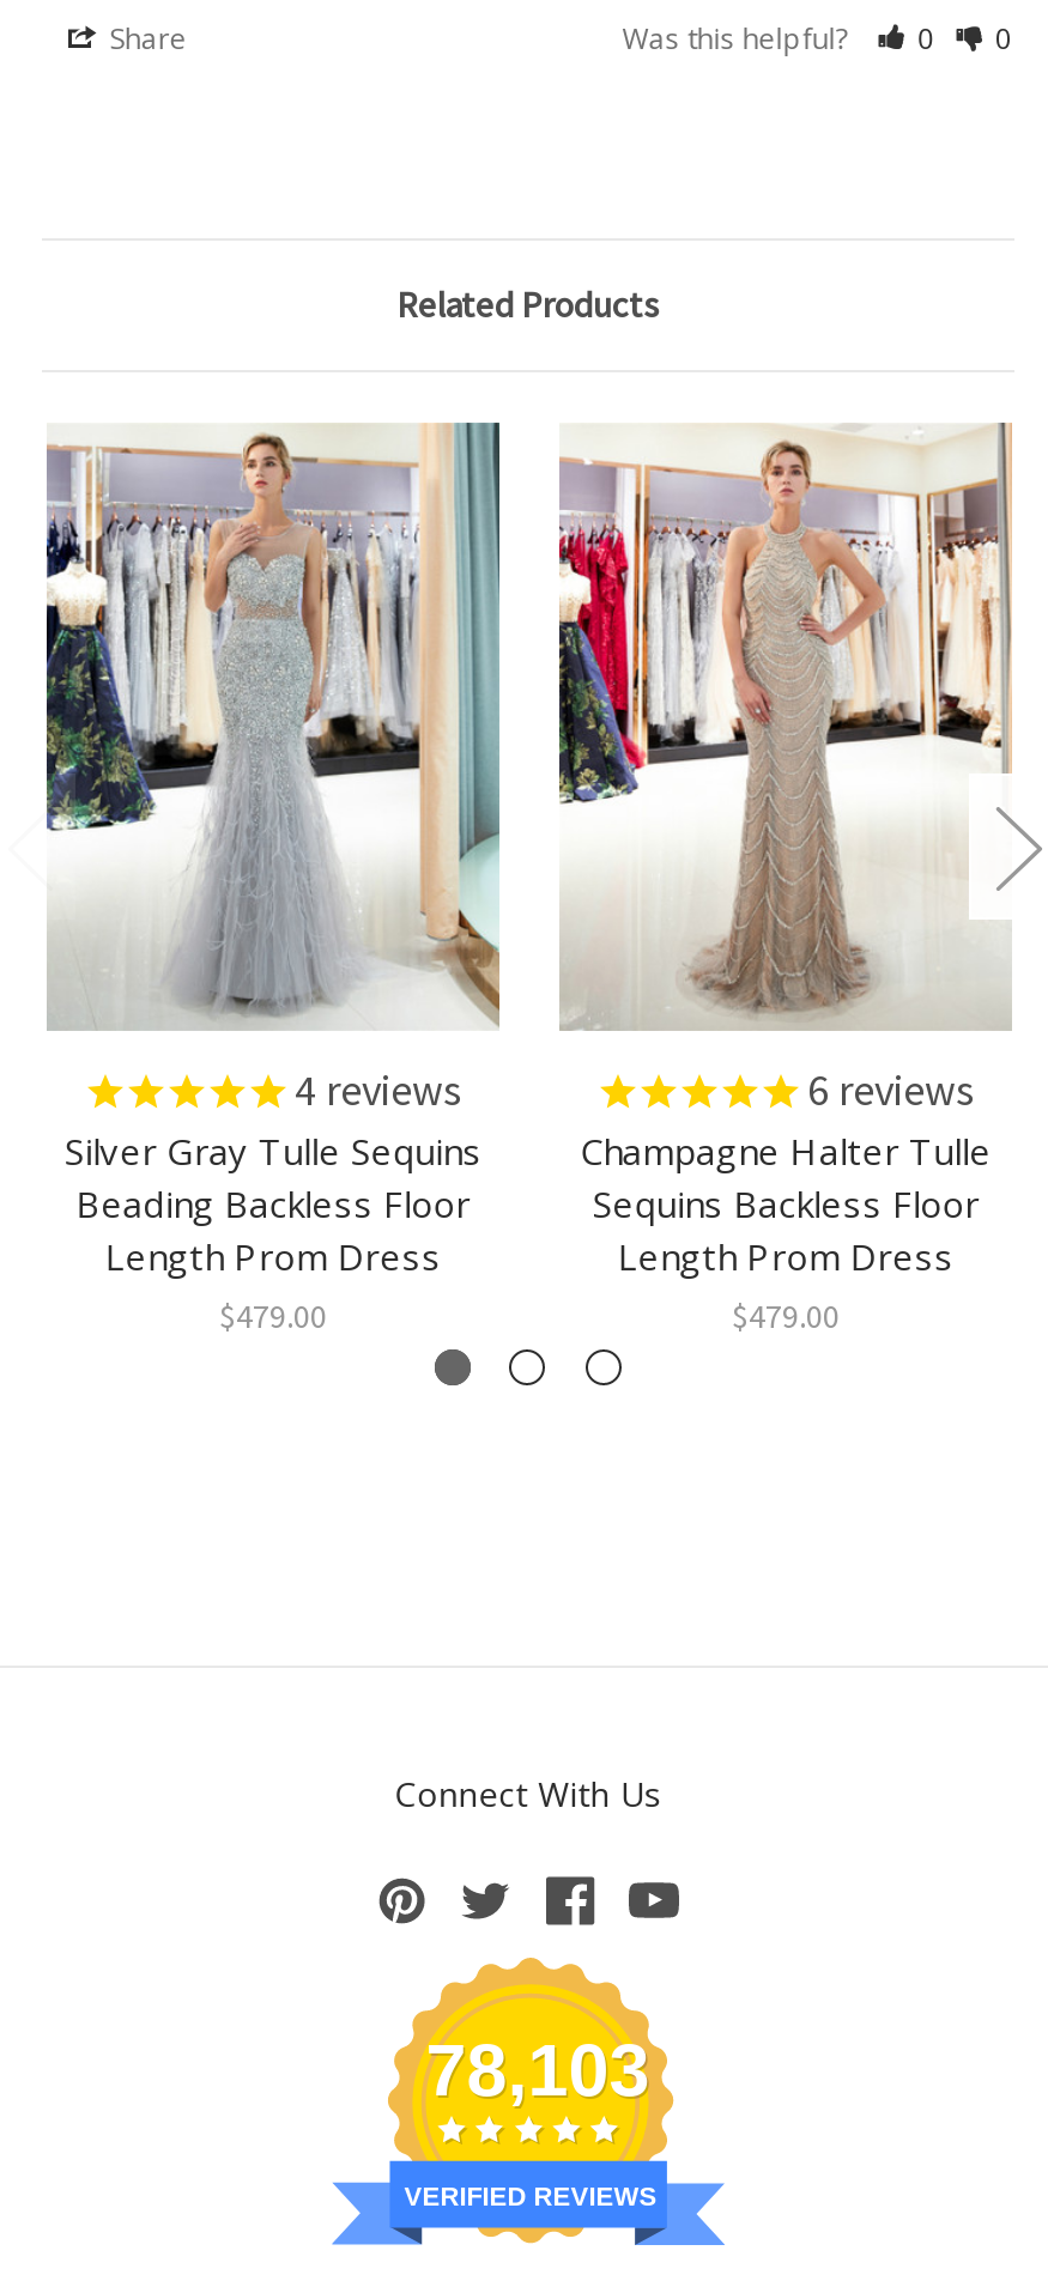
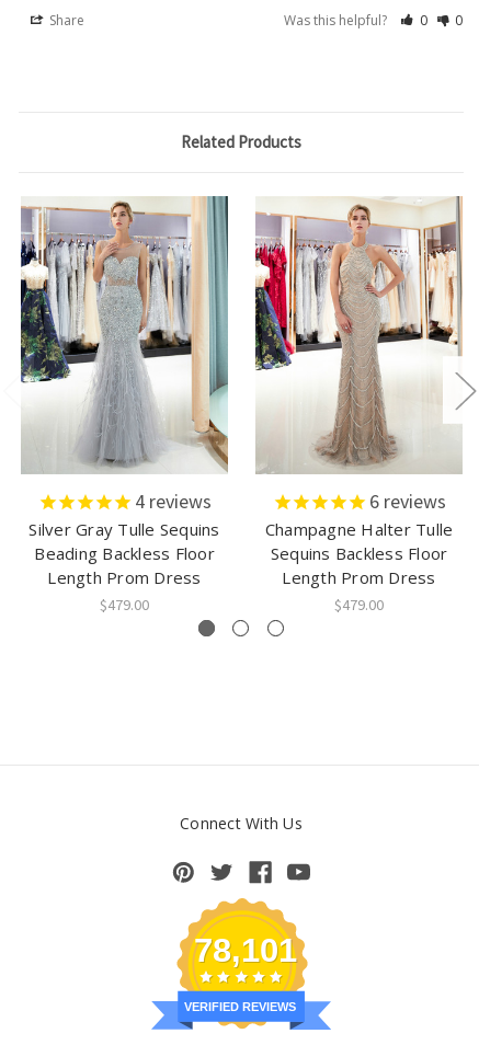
- 78,103
+ 78,101
